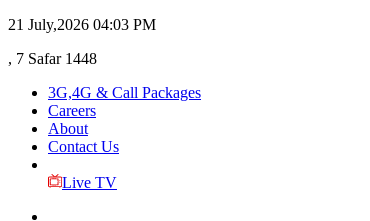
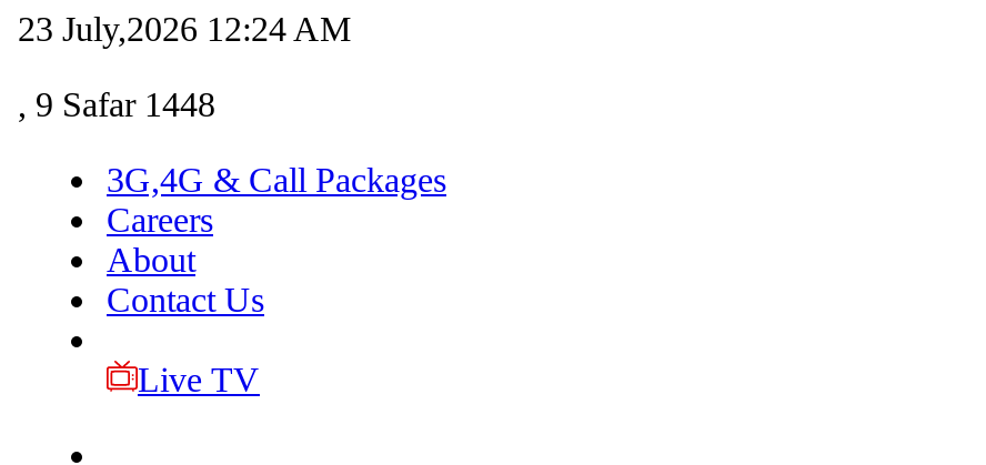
- 21 July,2026 04:03 PM
+ 23 July,2026 12:24 AM

- , 7 Safar 1448
+ , 9 Safar 1448
